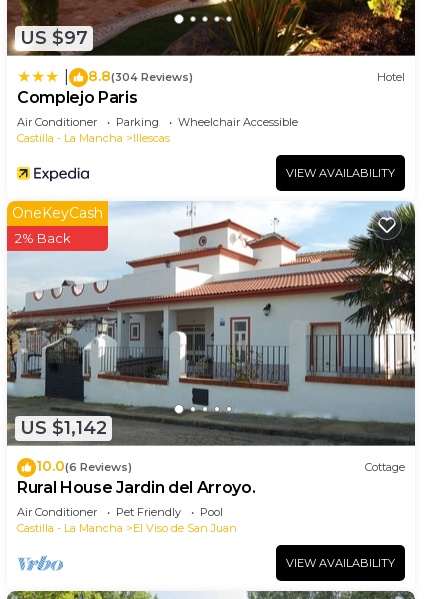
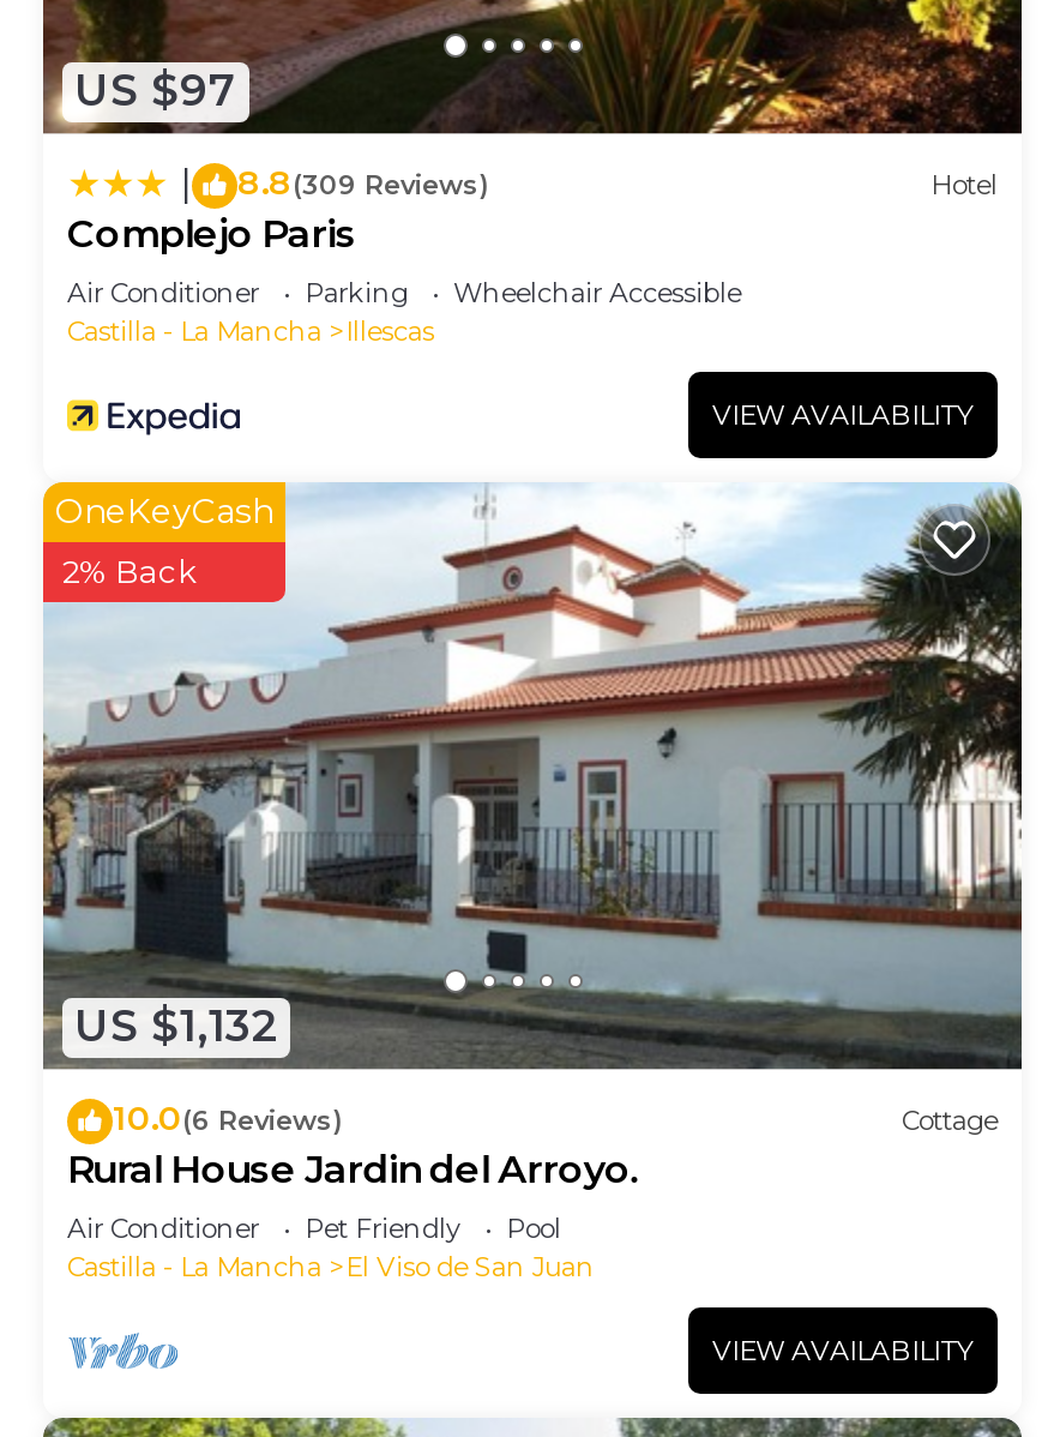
- 8.8(304 Reviews)
+ 8.8(309 Reviews)

- US $1,142
+ US $1,132
